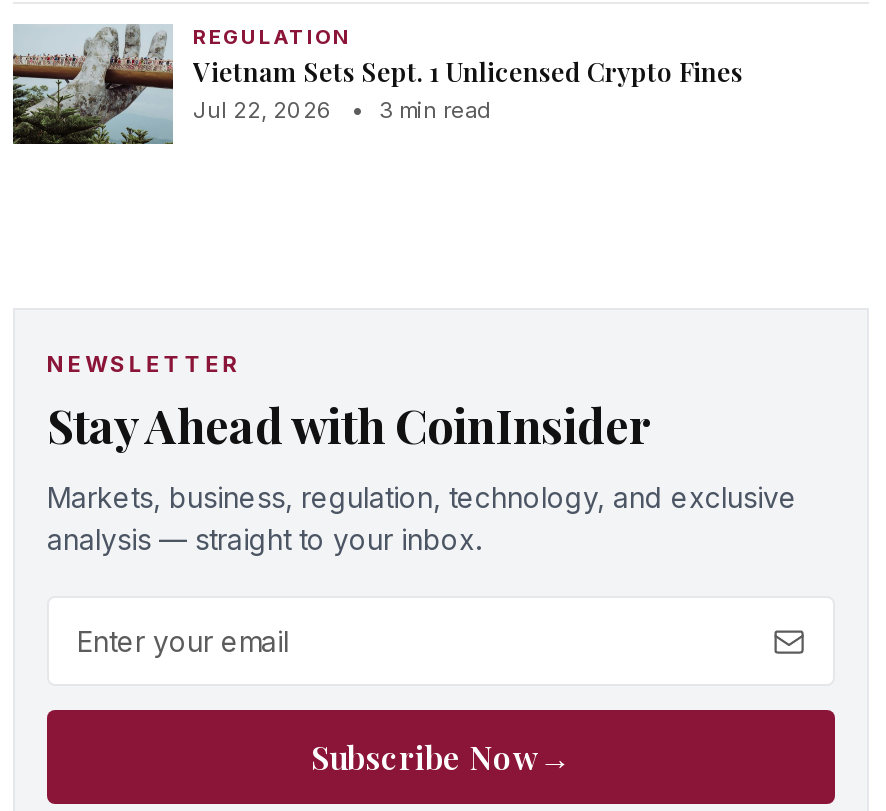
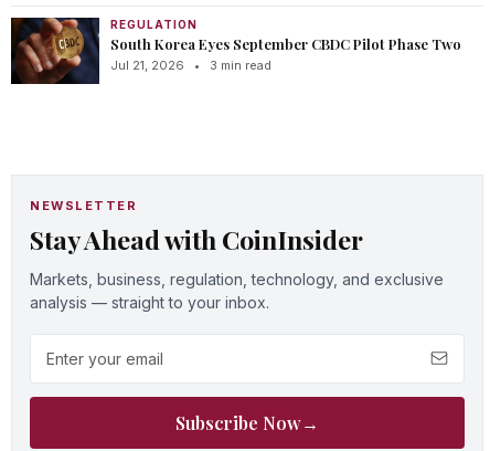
- [image]
- Vietnam Sets Sept. 1 Unlicensed Crypto Fines
- Jul 22, 2026 • 3 min read
+ [image]
+ South Korea Eyes September CBDC Pilot Phase Two
+ Jul 21, 2026 • 3 min read
